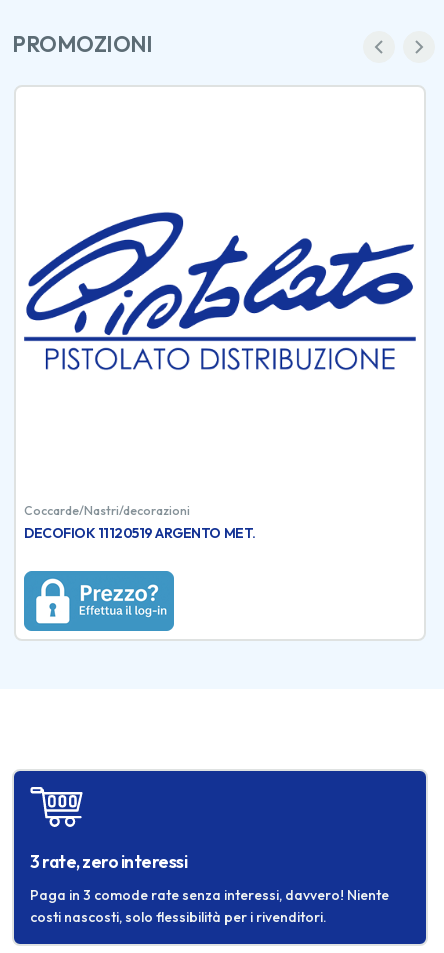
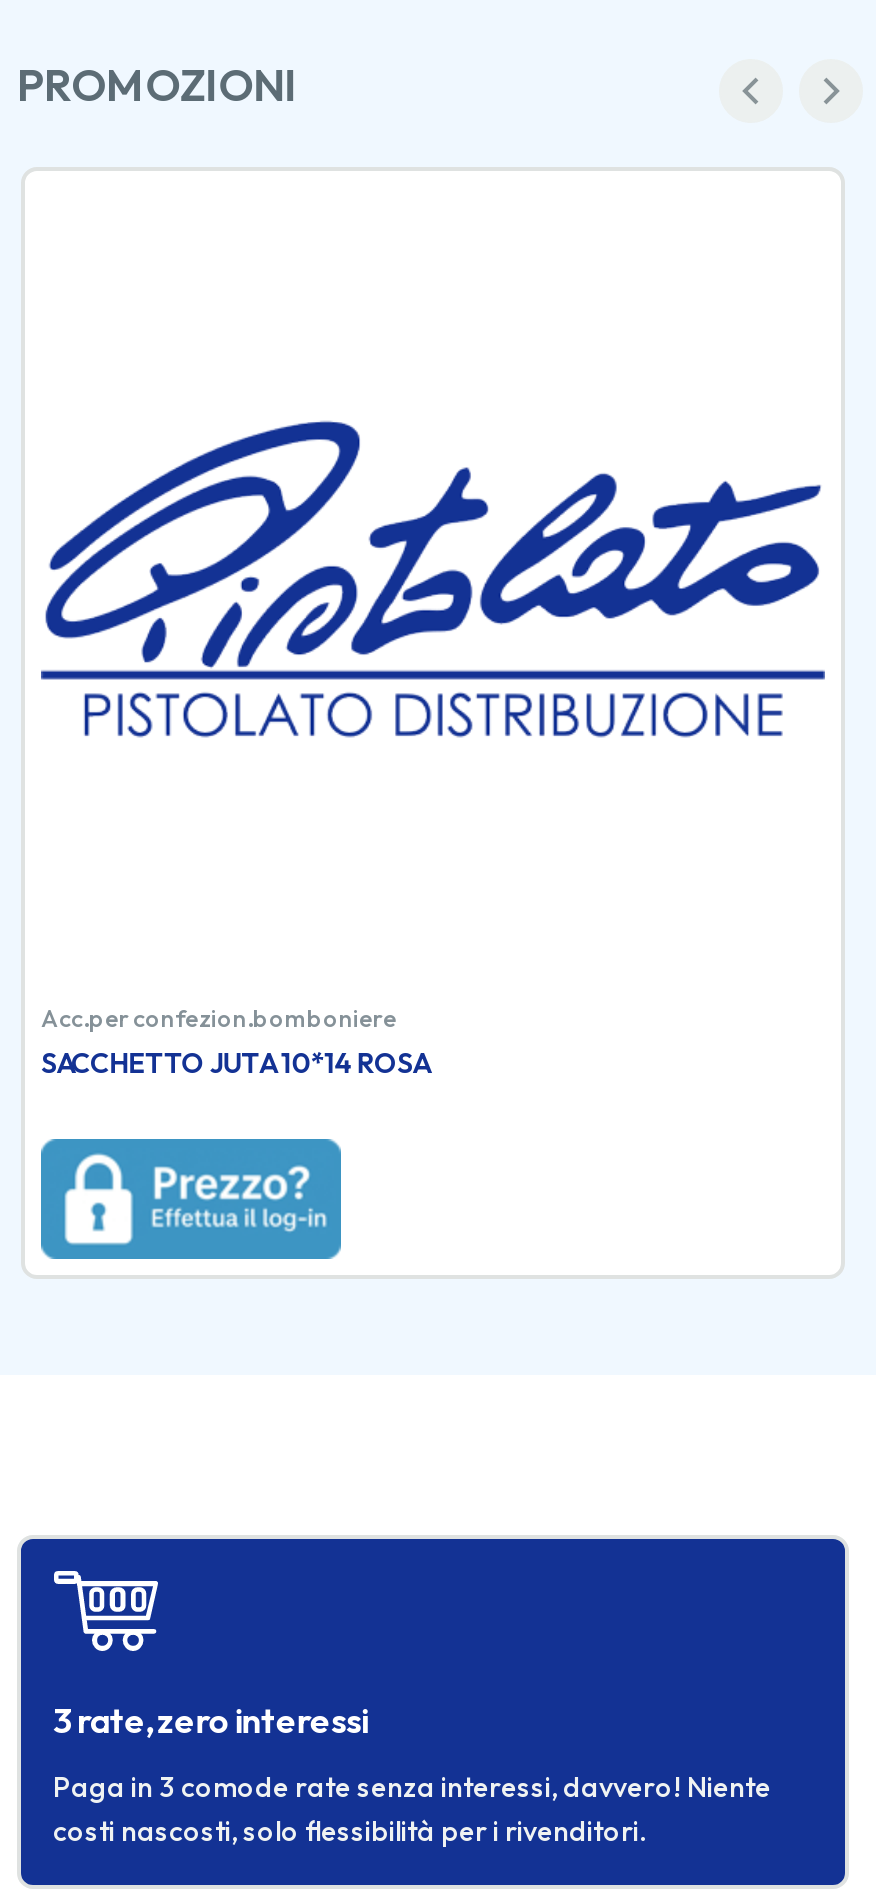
- Coccarde/Nastri/decorazioni
- DECOFIOK 11120519 ARGENTO MET.
+ Acc.per confezion.bomboniere
+ SACCHETTO JUTA 10*14 ROSA
